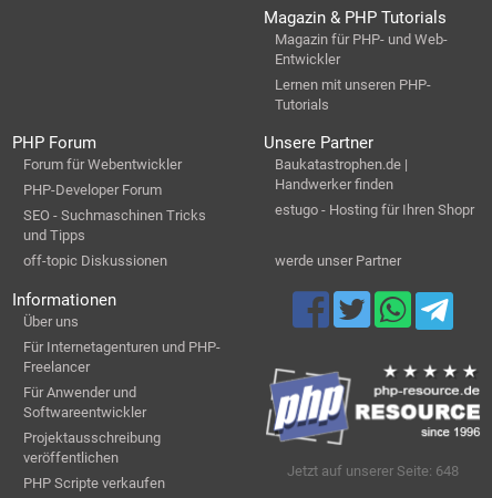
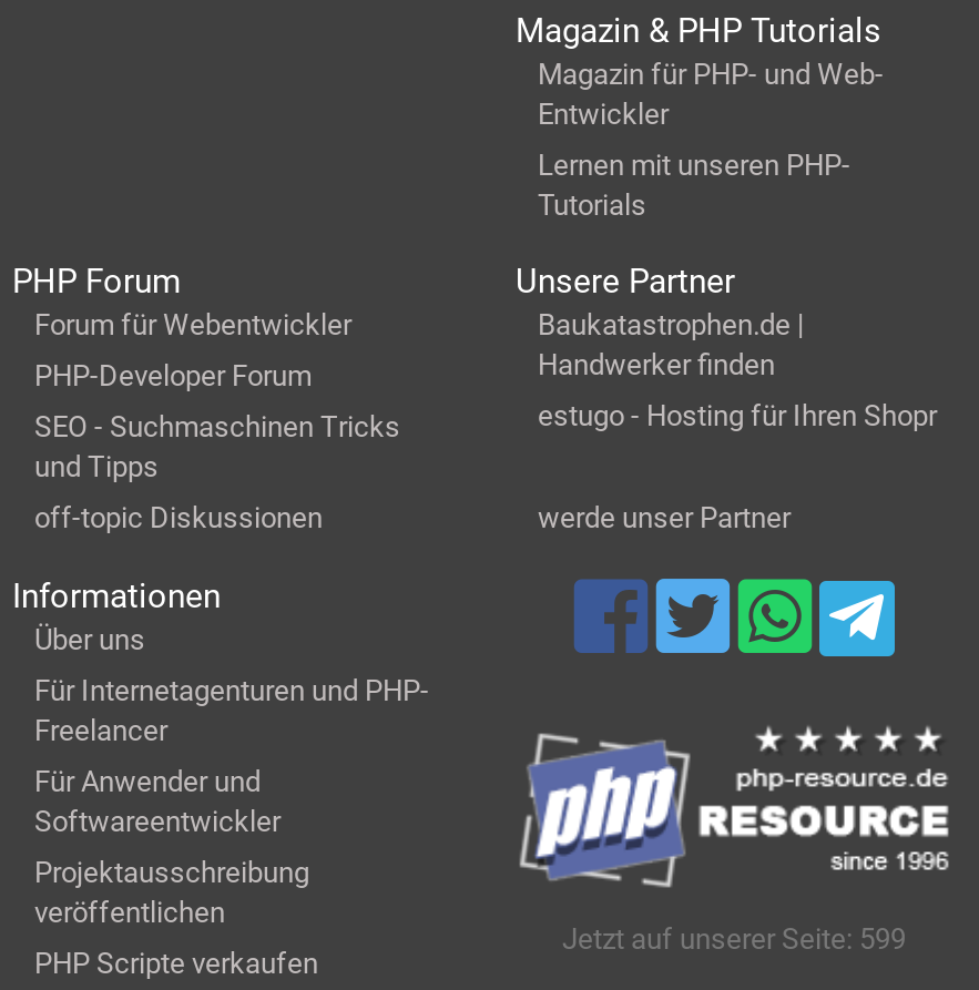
- Jetzt auf unserer Seite: 648
+ Jetzt auf unserer Seite: 599
